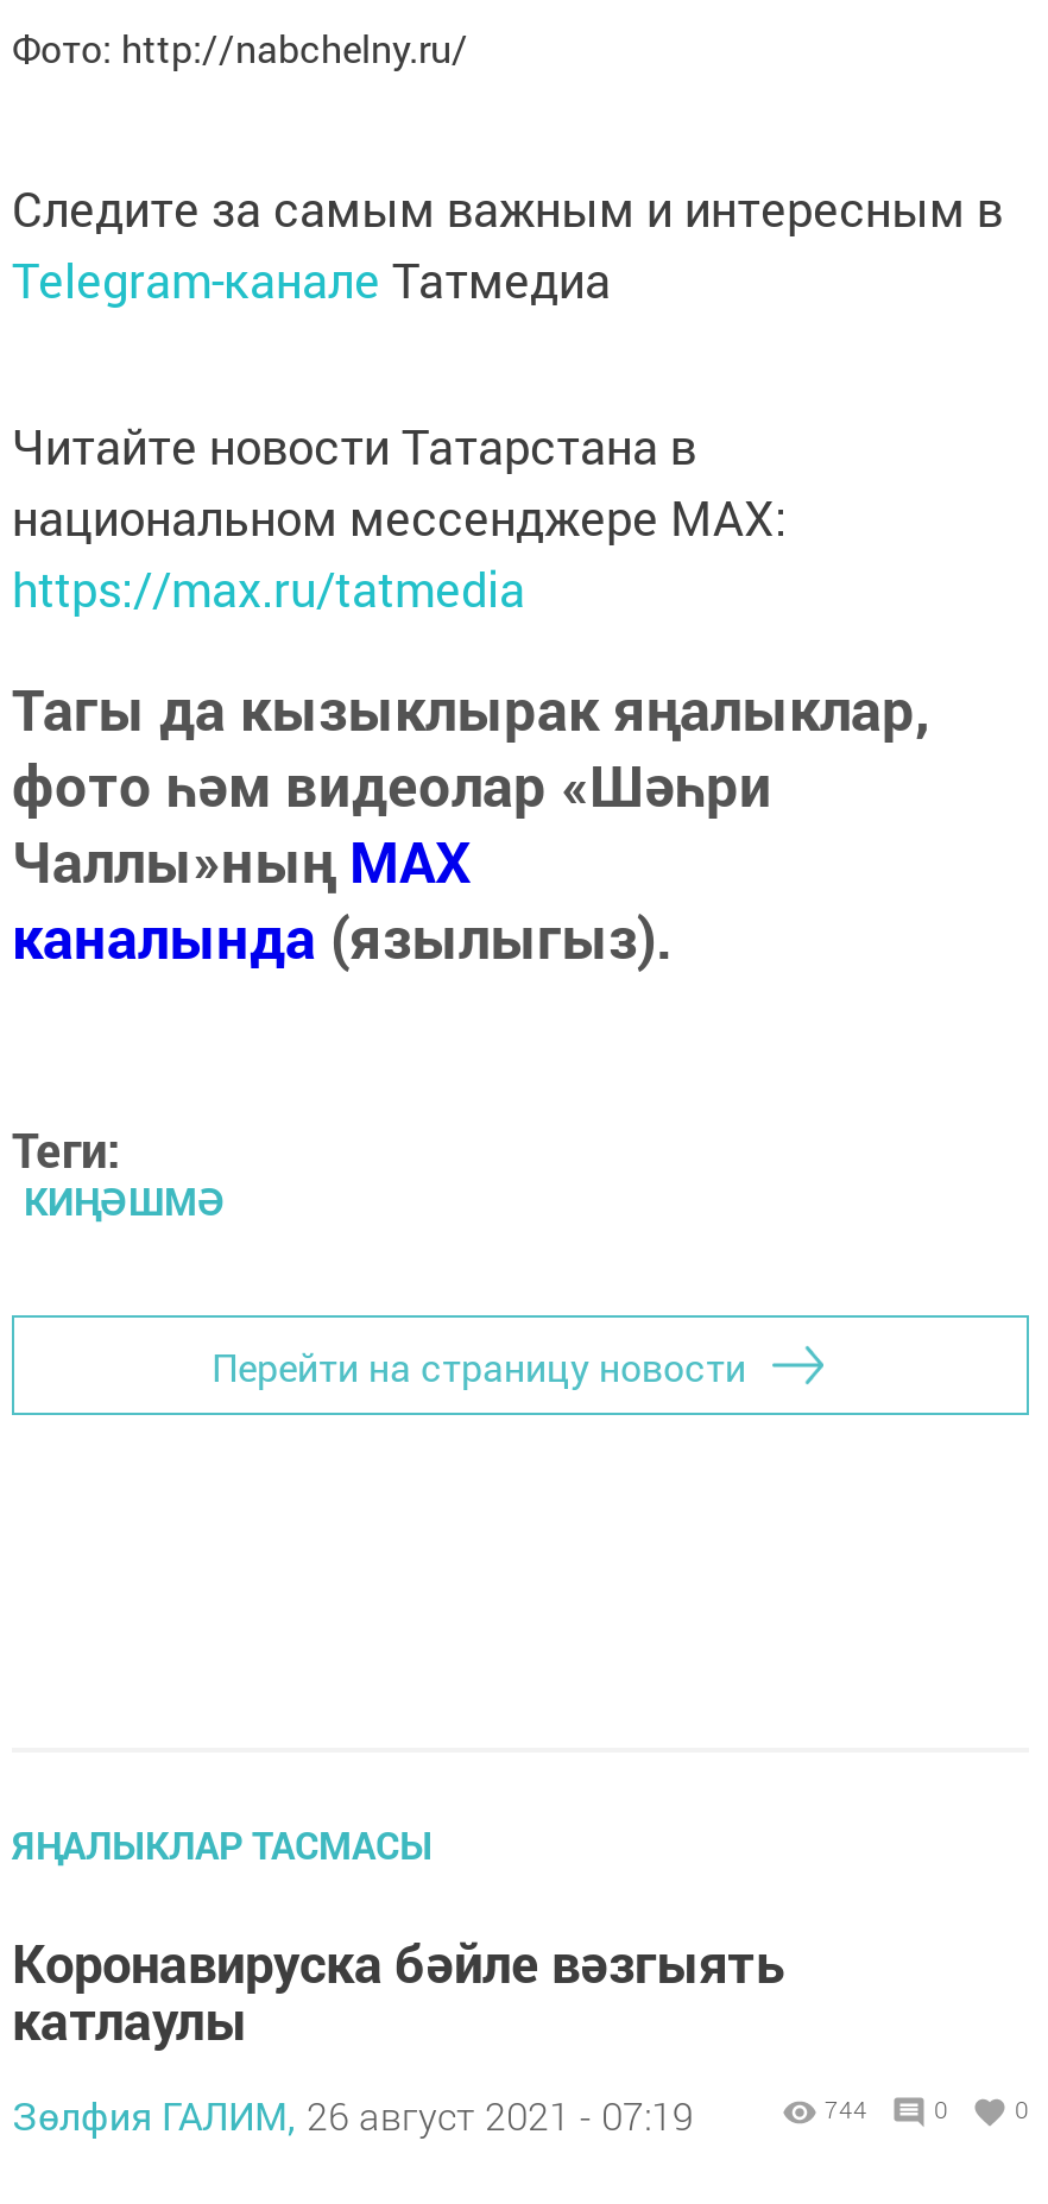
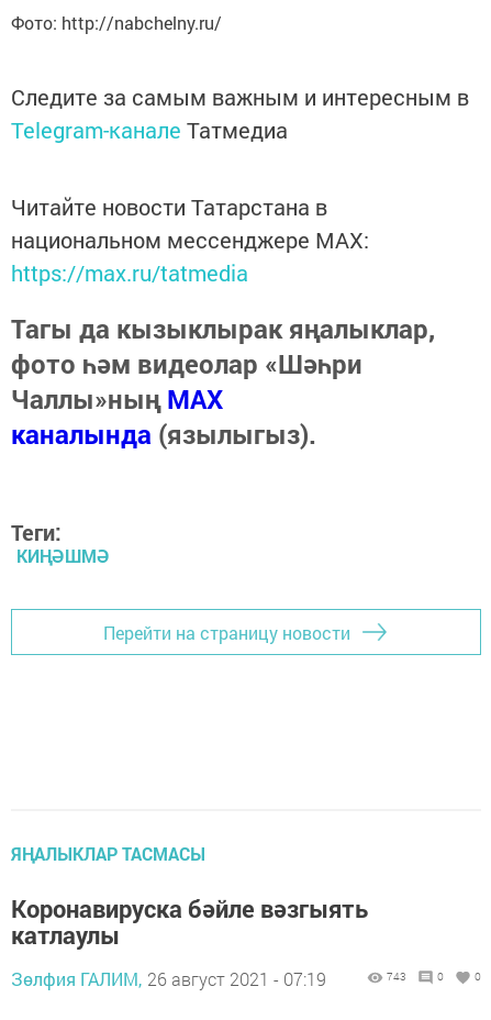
- 744
+ 743
